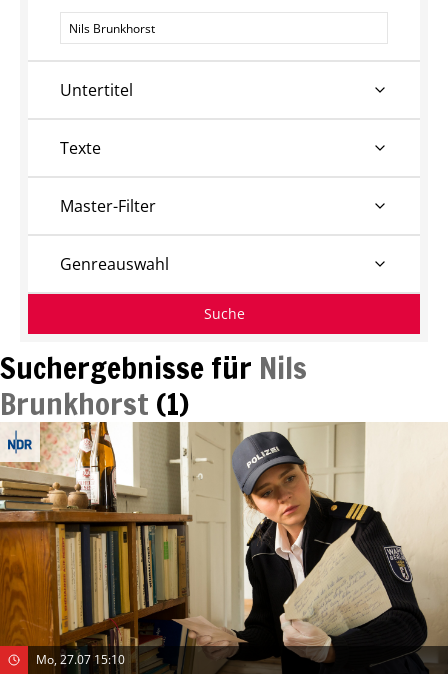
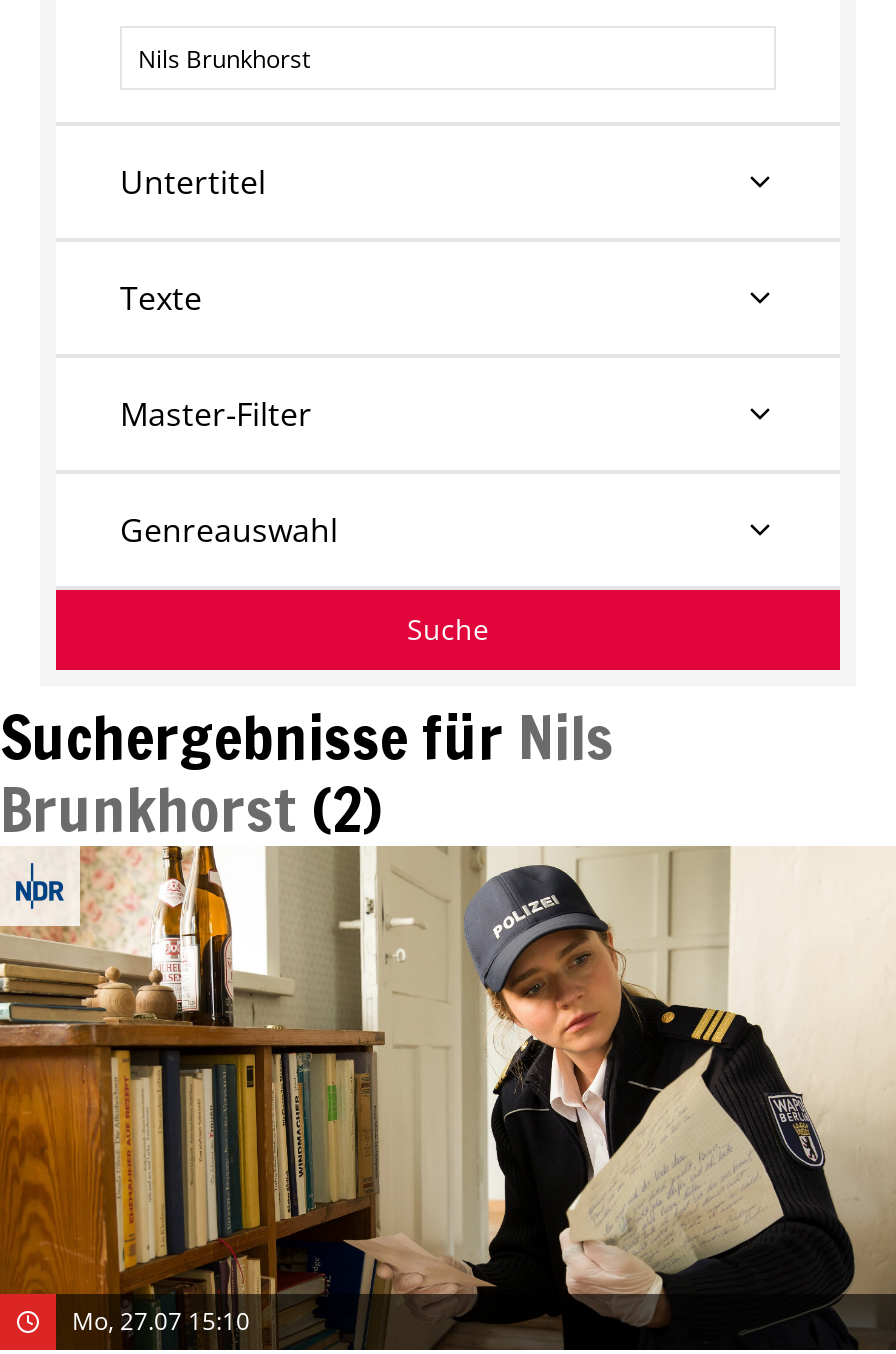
- Brunkhorst (1)
+ Brunkhorst (2)
